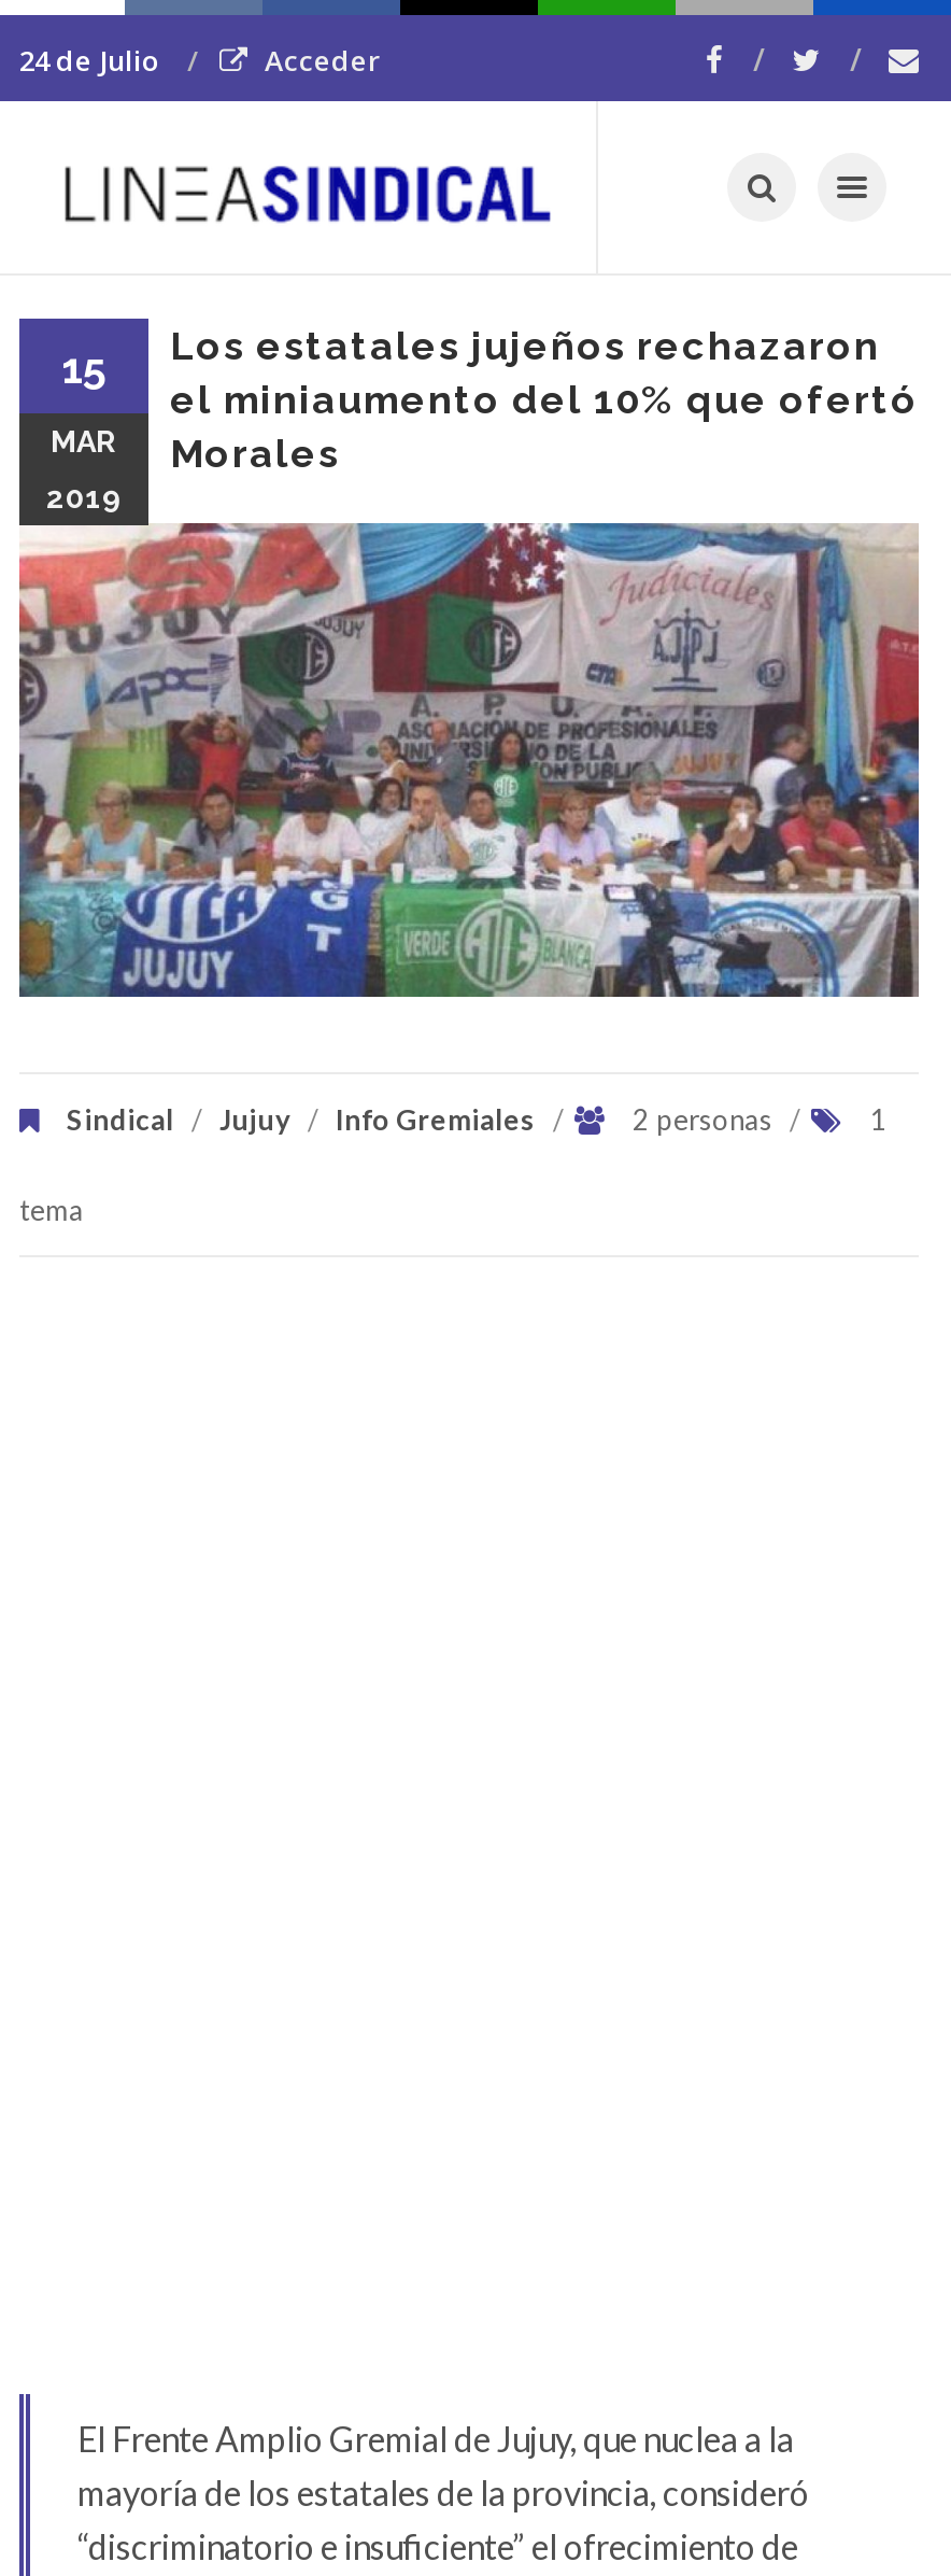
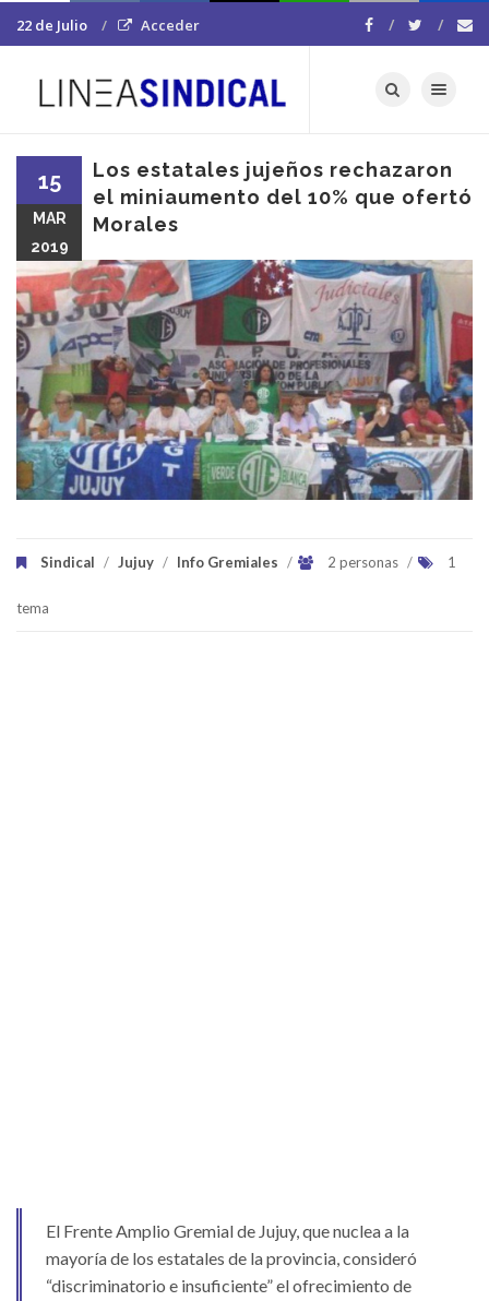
- 24 de Julio
+ 22 de Julio
